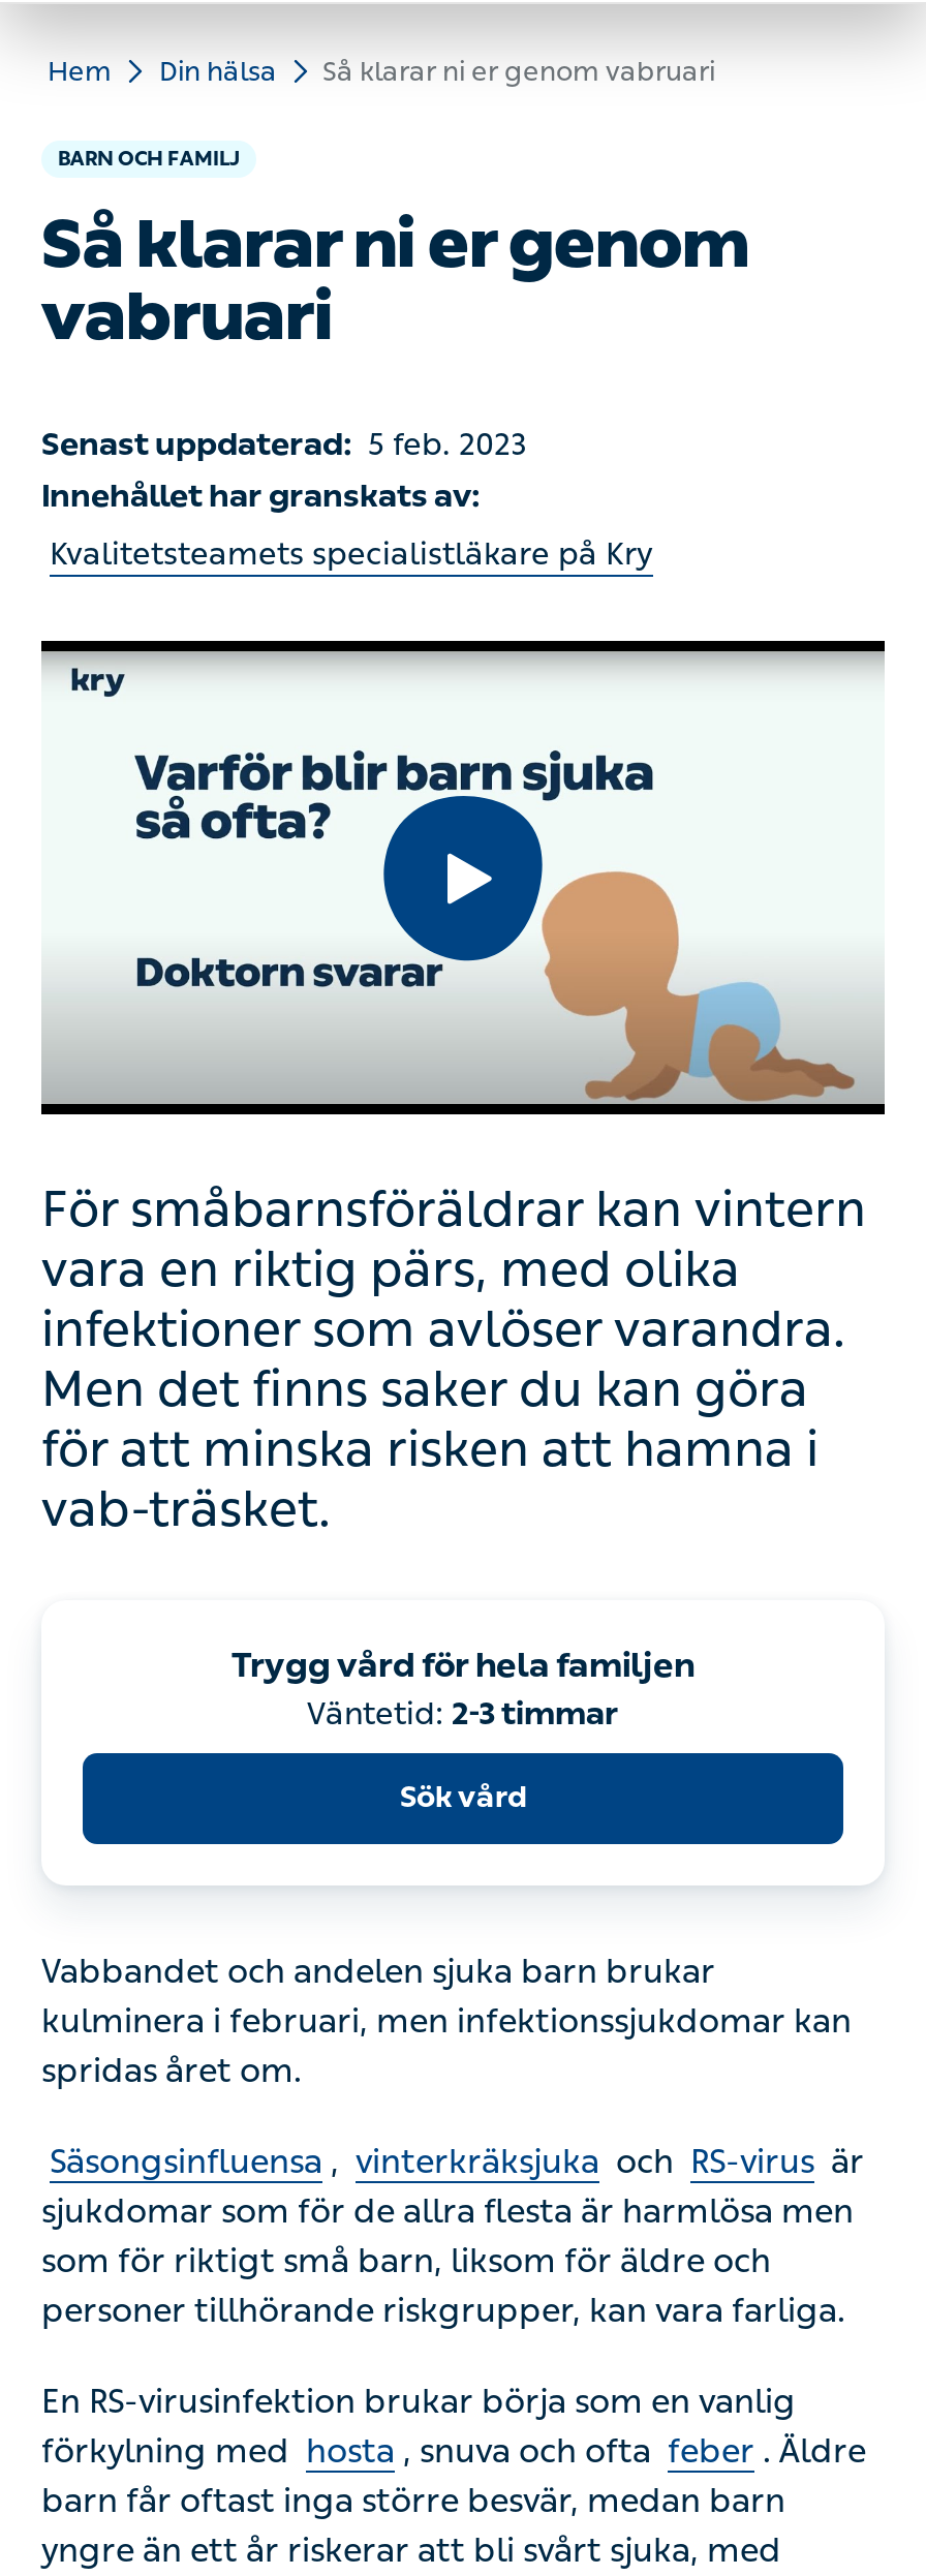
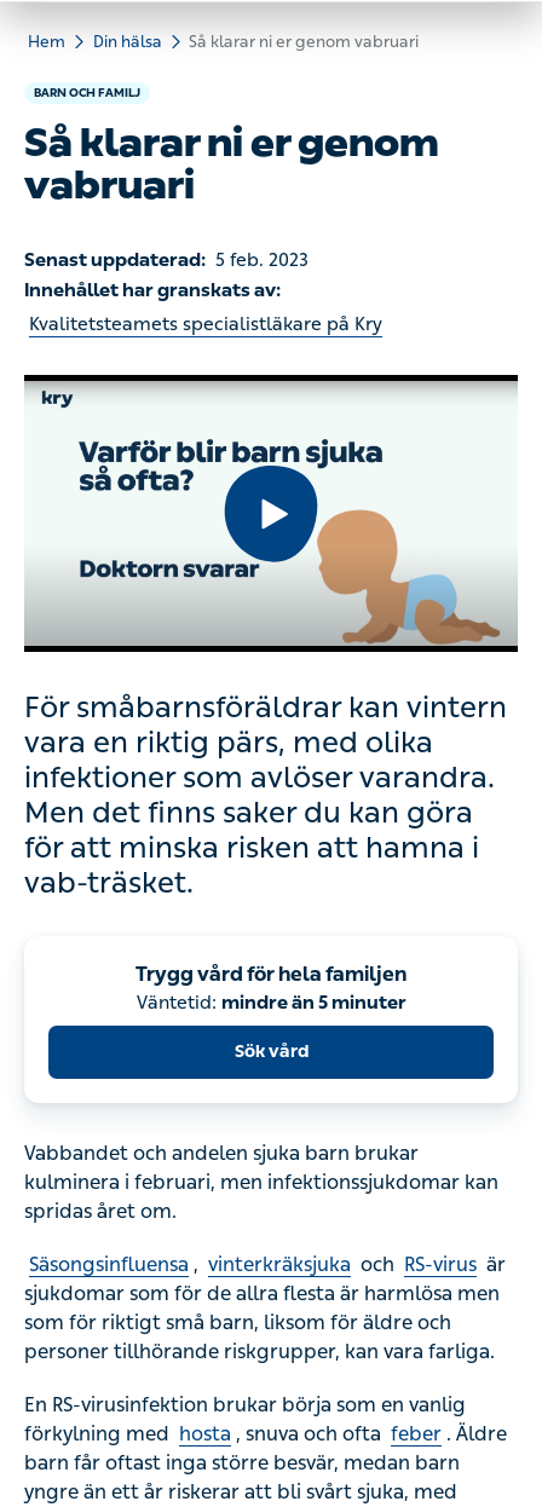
- Väntetid: 2-3 timmar
+ Väntetid: mindre än 5 minuter
